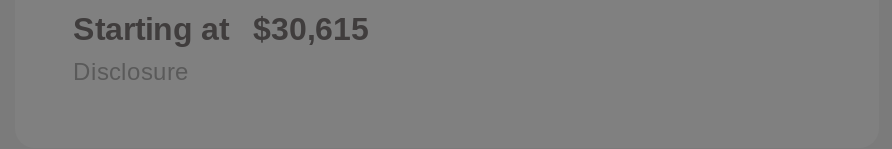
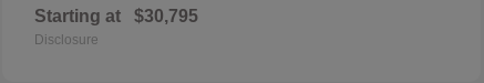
- Starting at $30,615
+ Starting at $30,795
